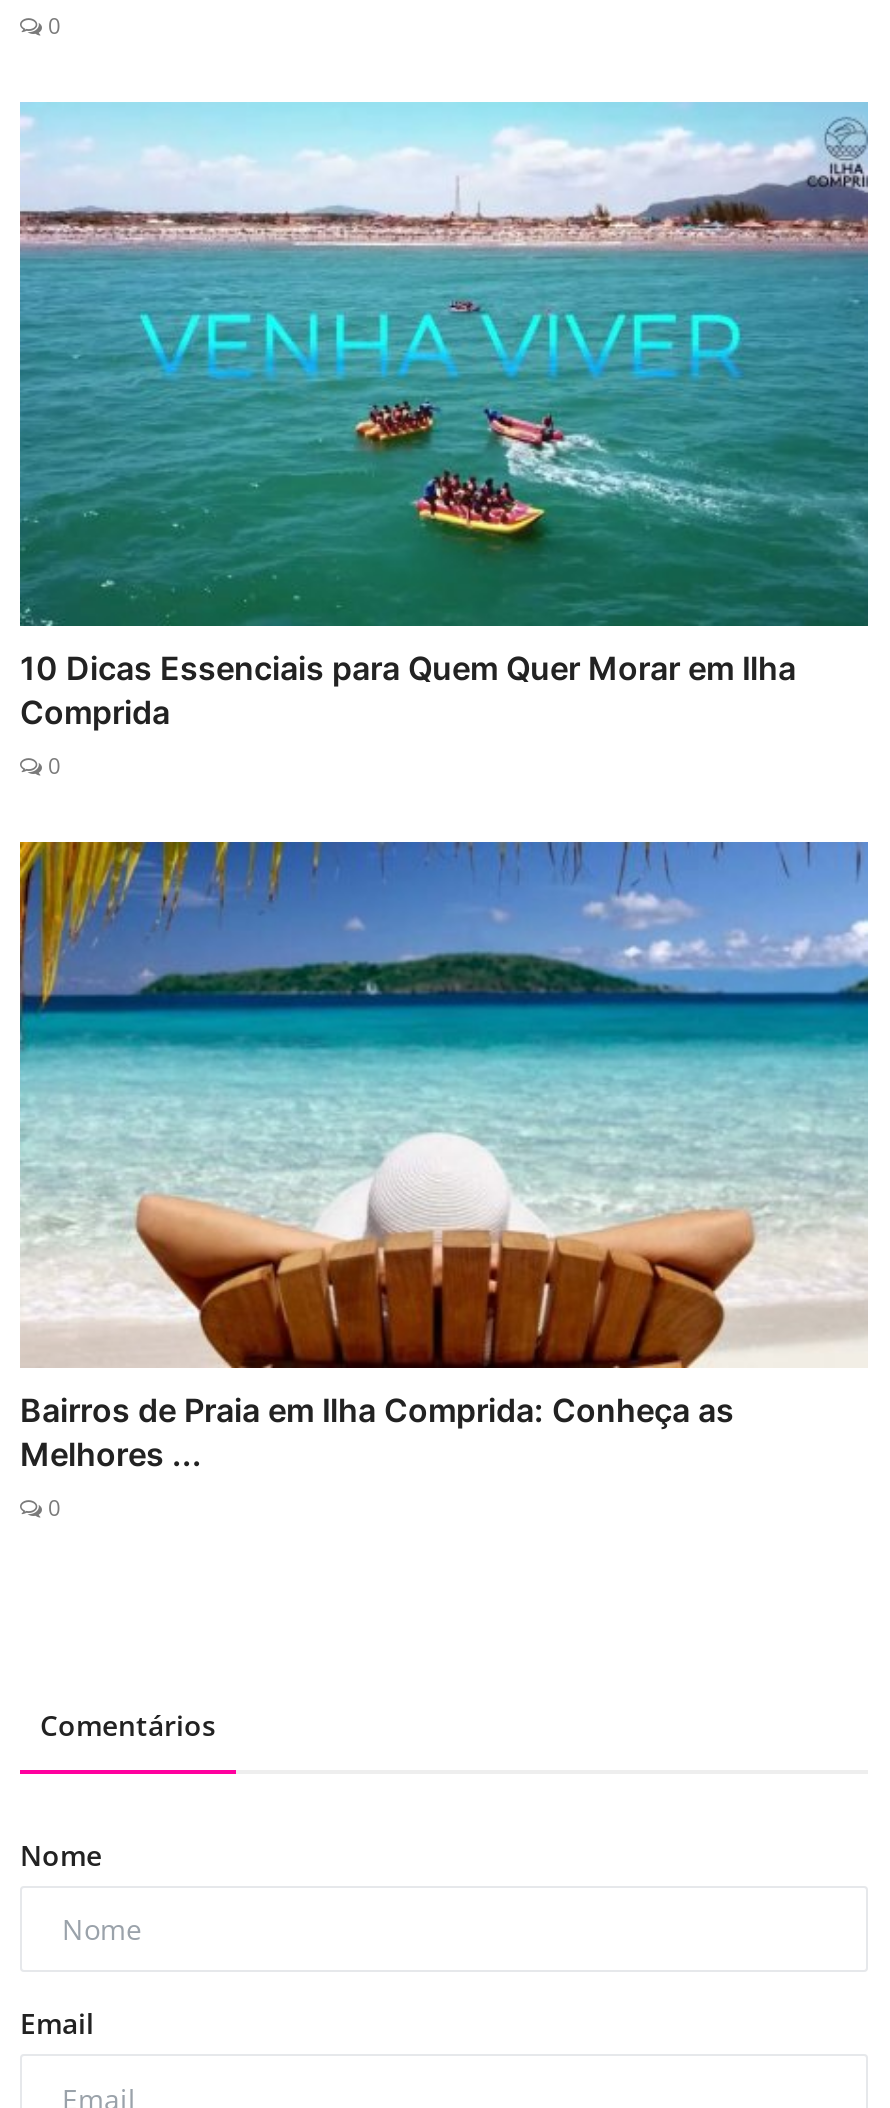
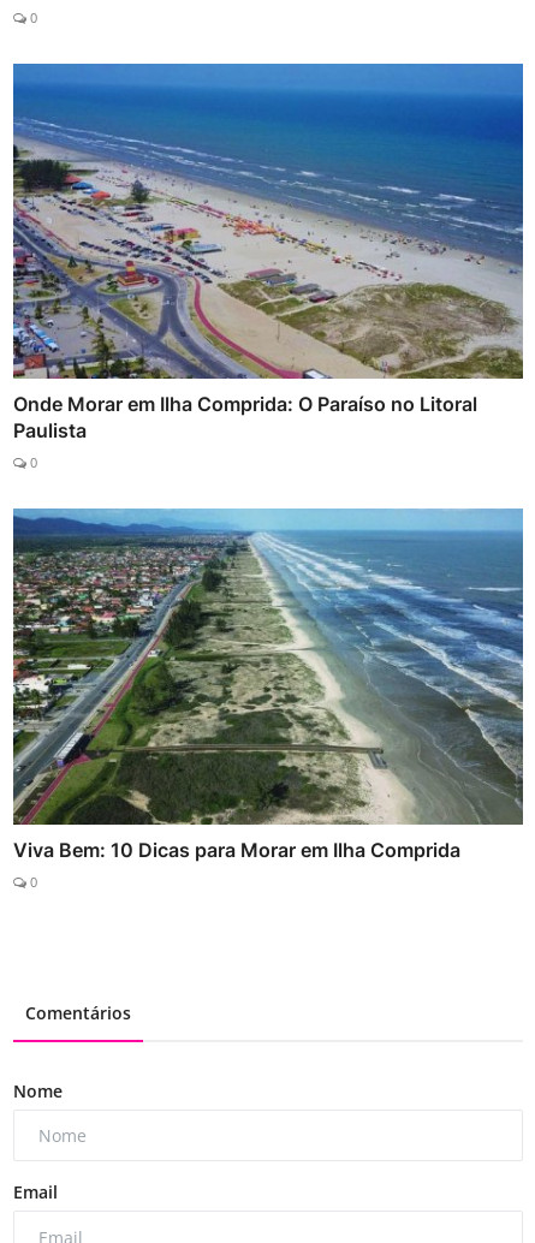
- [image]
- 10 Dicas Essenciais para Quem Quer Morar em Ilha
- Comprida
+ [image]
+ Onde Morar em Ilha Comprida: O Paraíso no Litoral
+ Paulista

- [image]
- Bairros de Praia em Ilha Comprida: Conheça as
- Melhores ...
+ [image]
+ Viva Bem: 10 Dicas para Morar em Ilha Comprida
